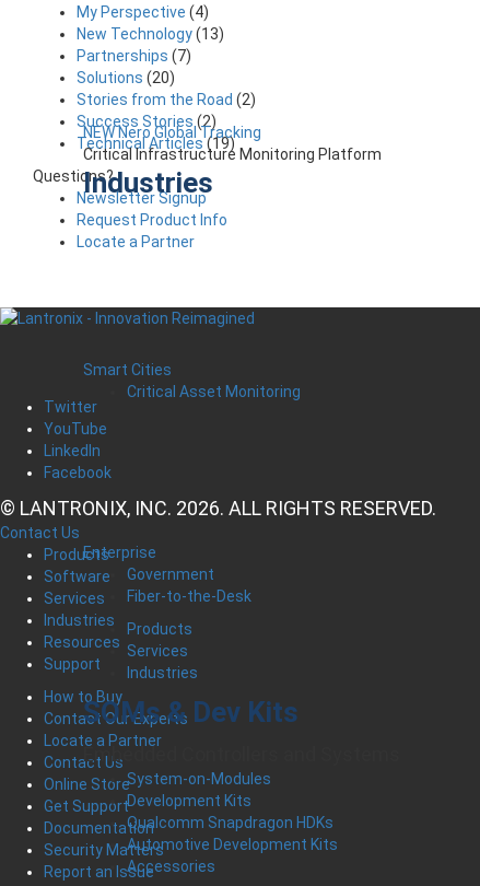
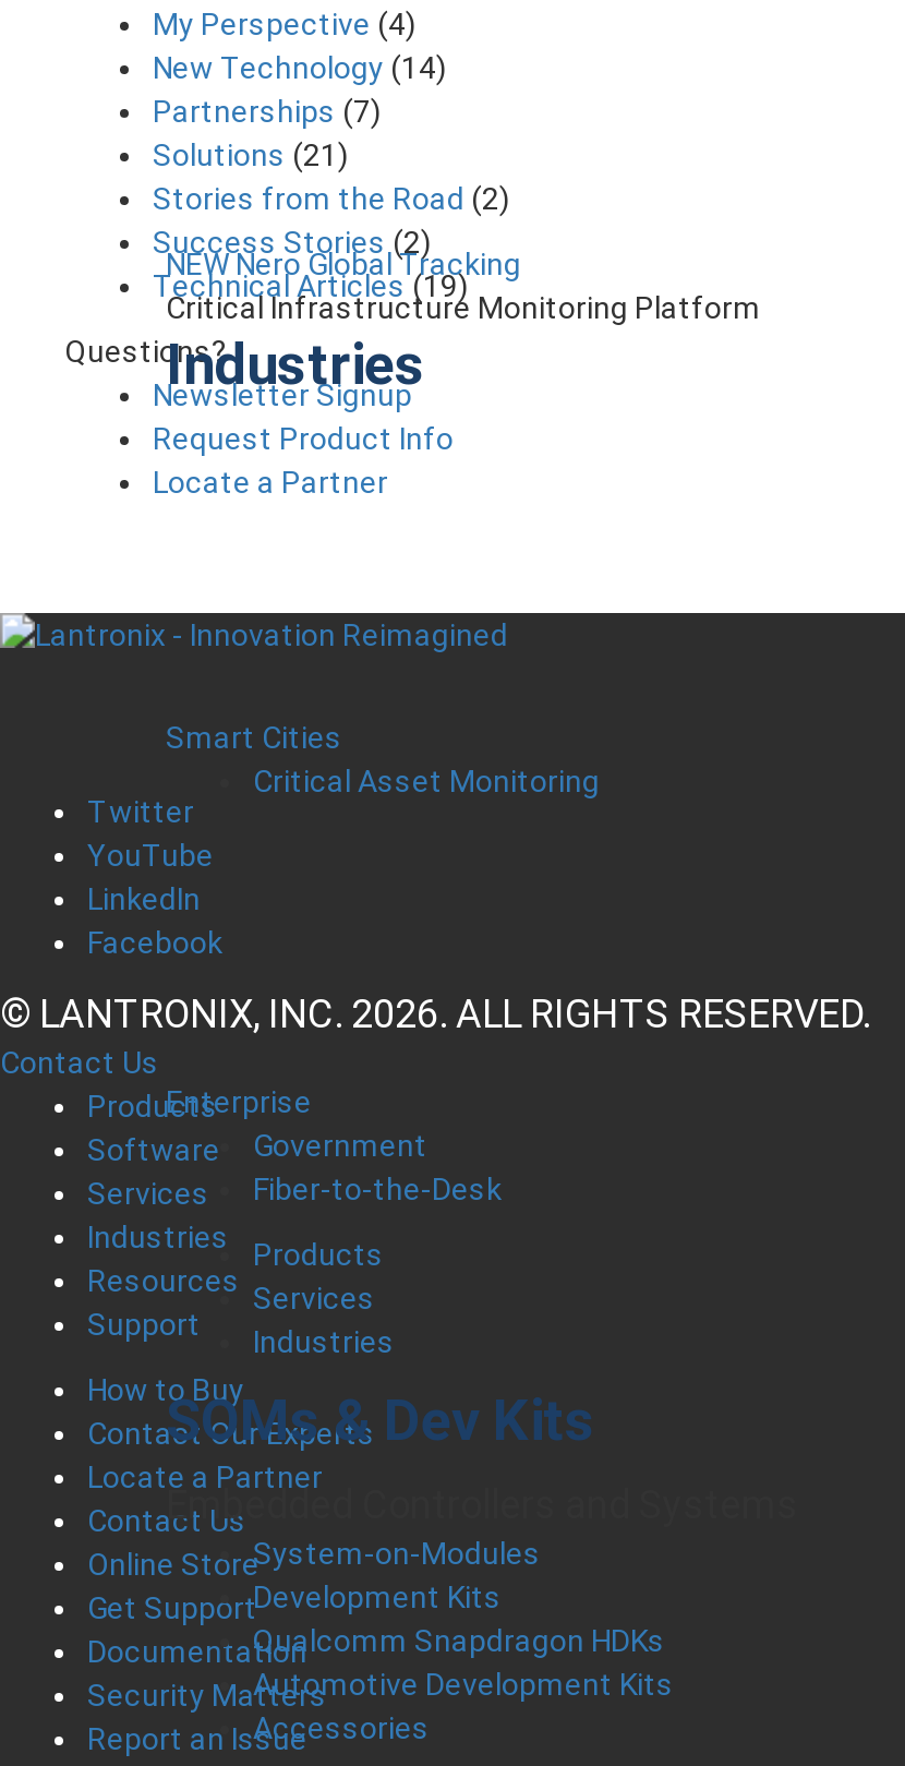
- New Technology (13)
+ New Technology (14)

- Solutions (20)
+ Solutions (21)
